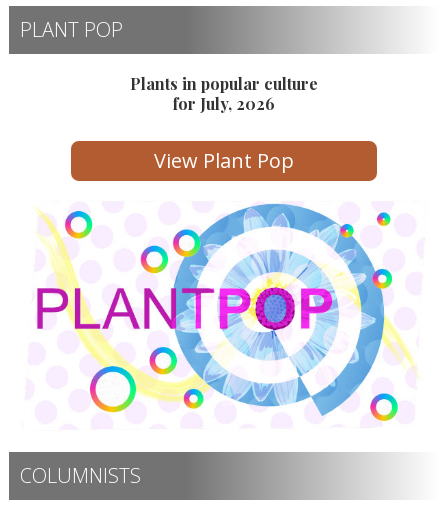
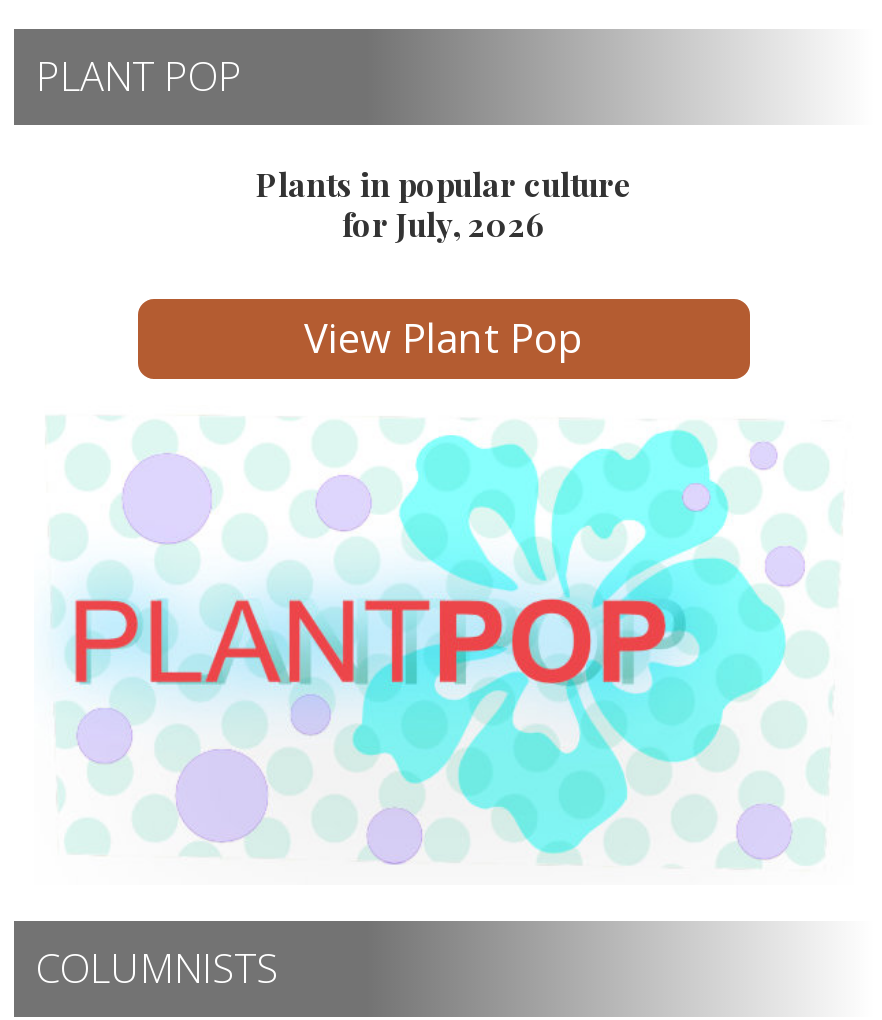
- [image]
+ [image]
